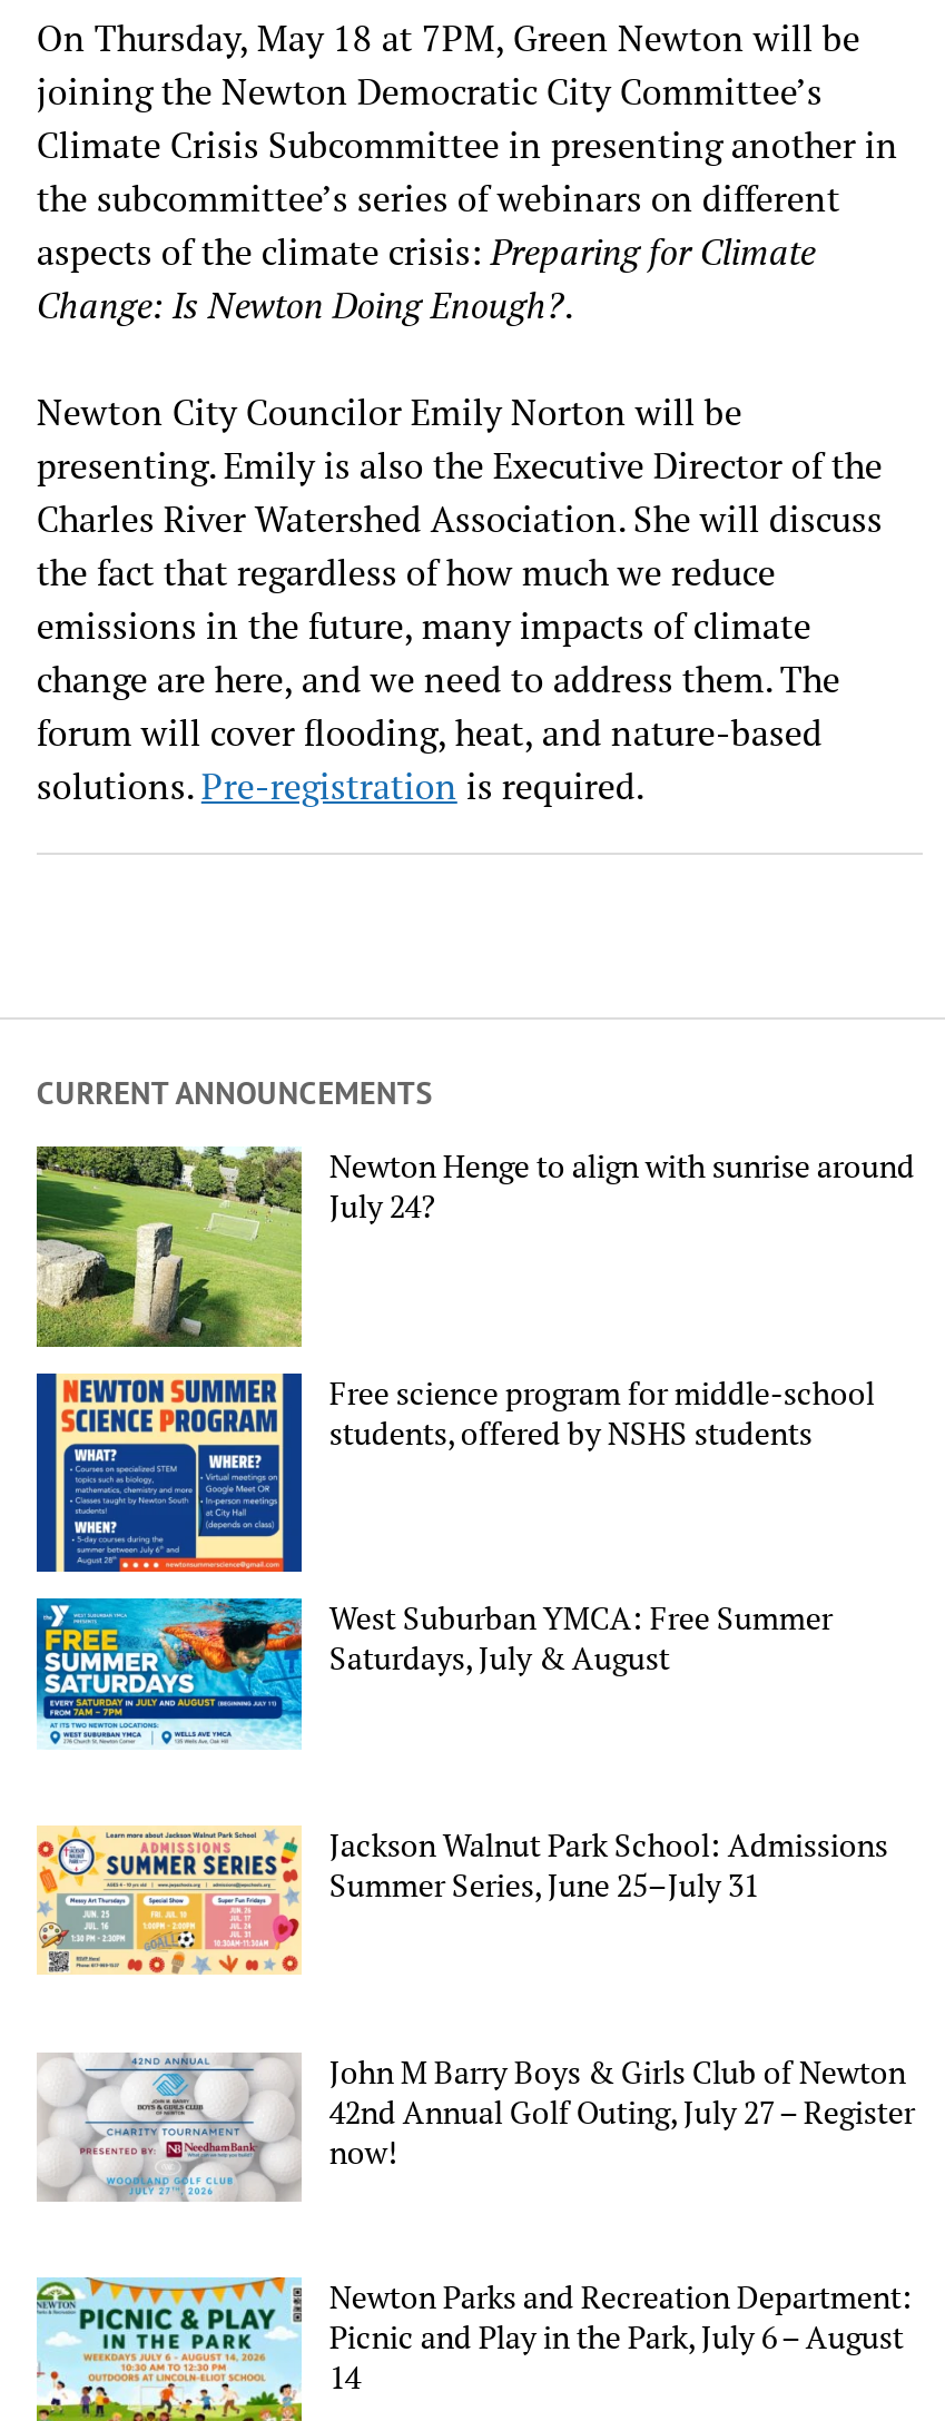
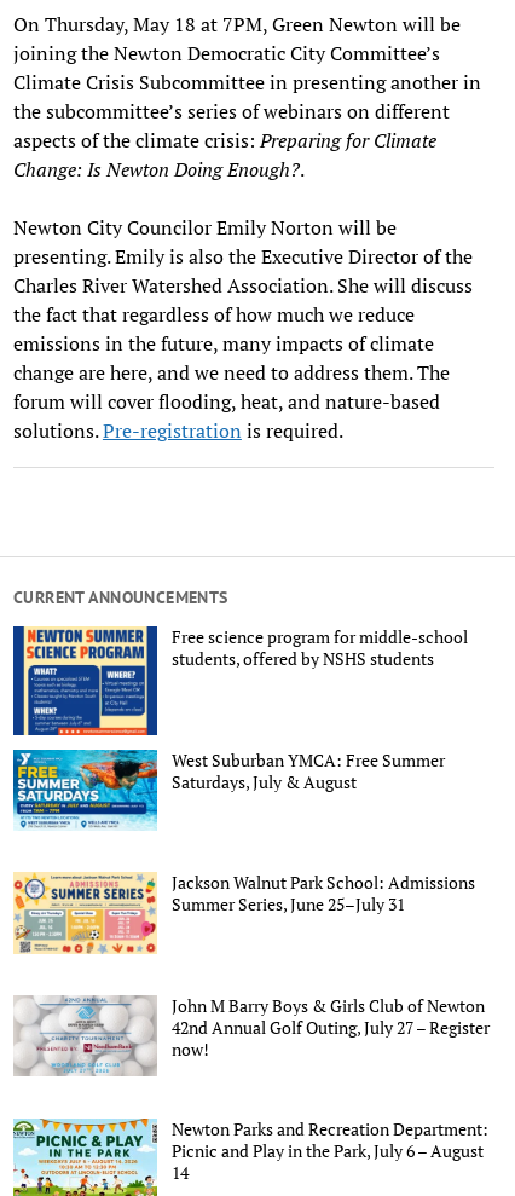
- [image]
- Newton Henge to align with sunrise around
- July 24?
